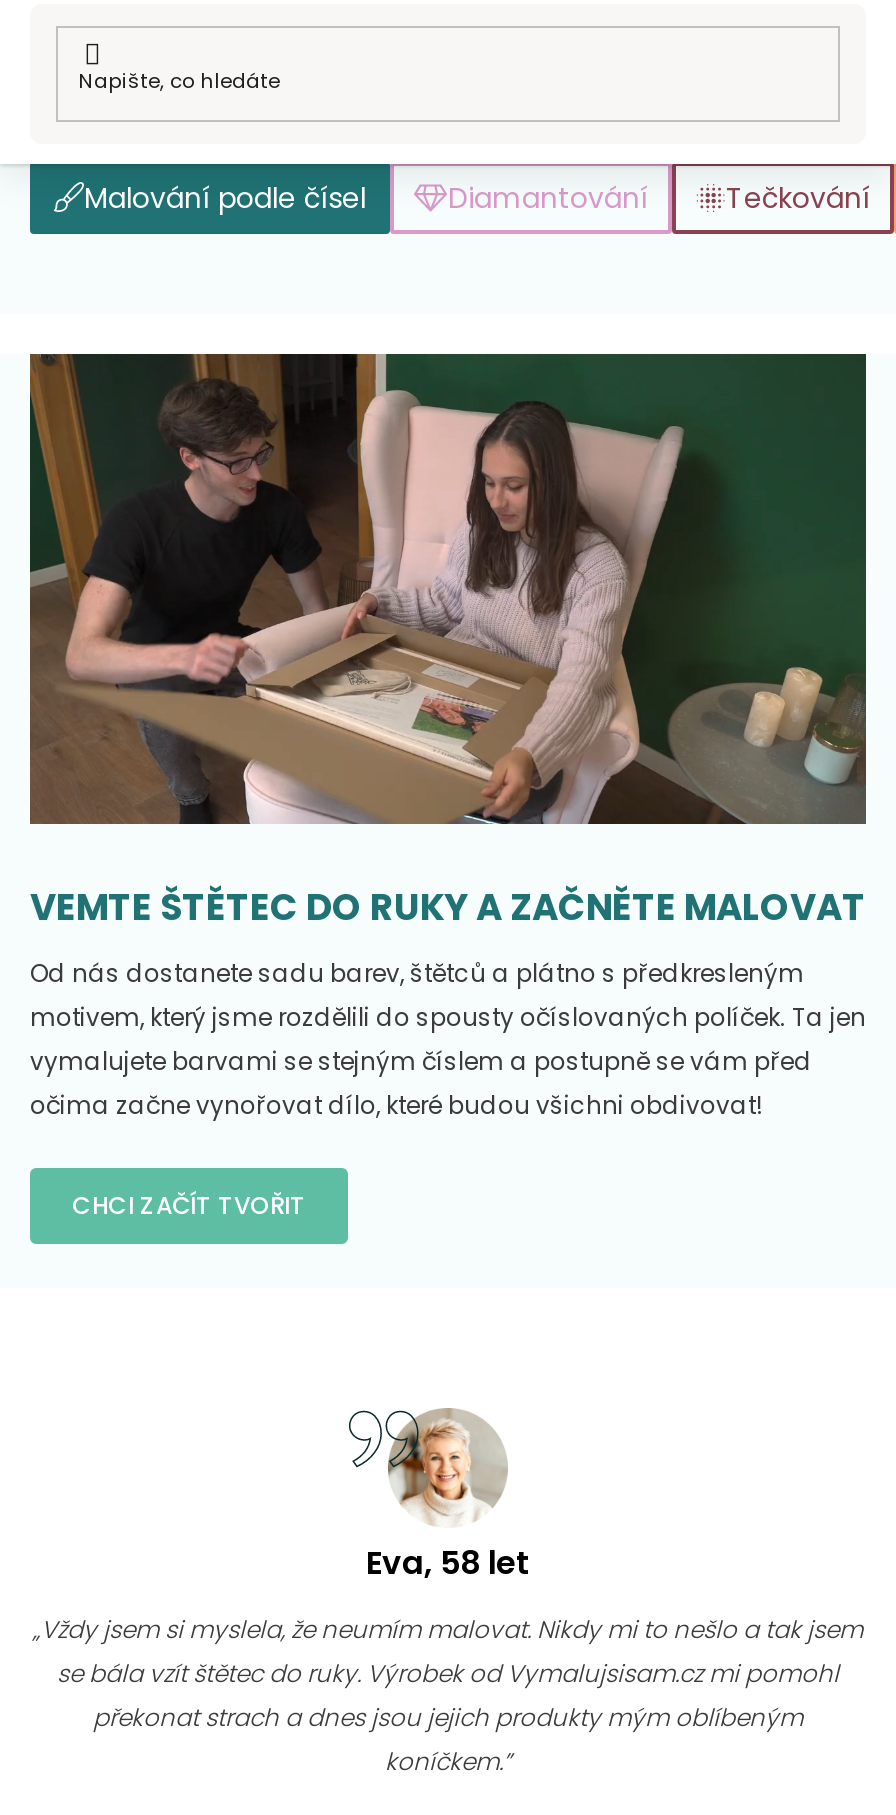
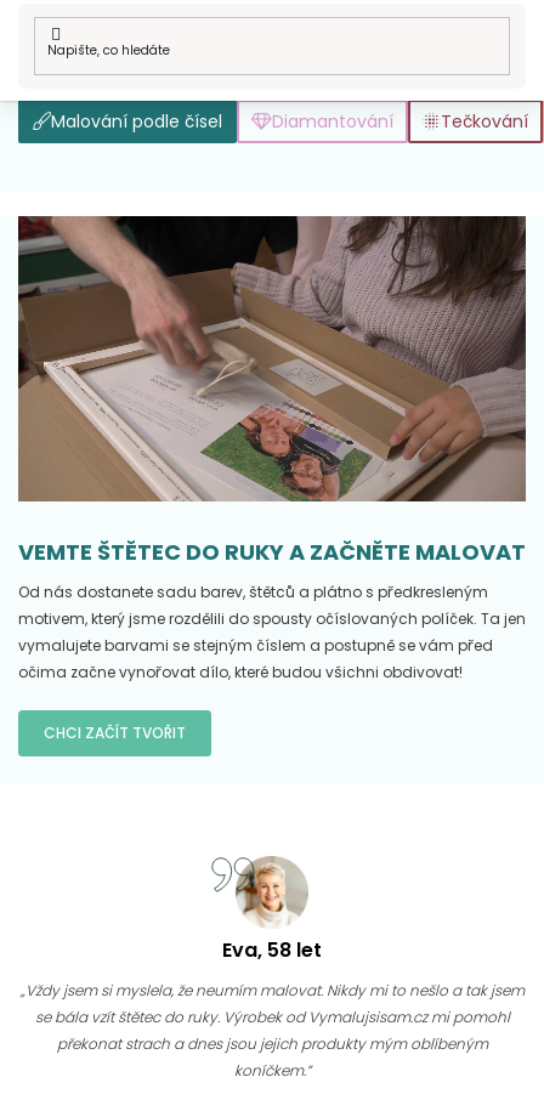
- [image]
+ [image]
